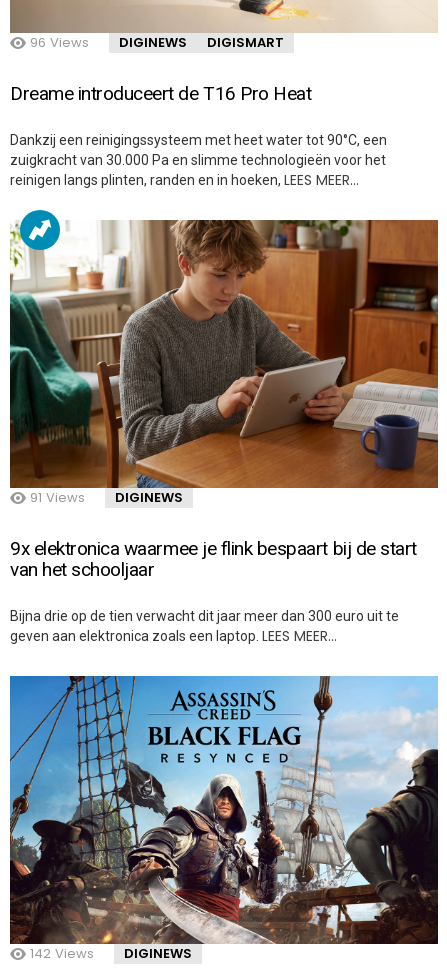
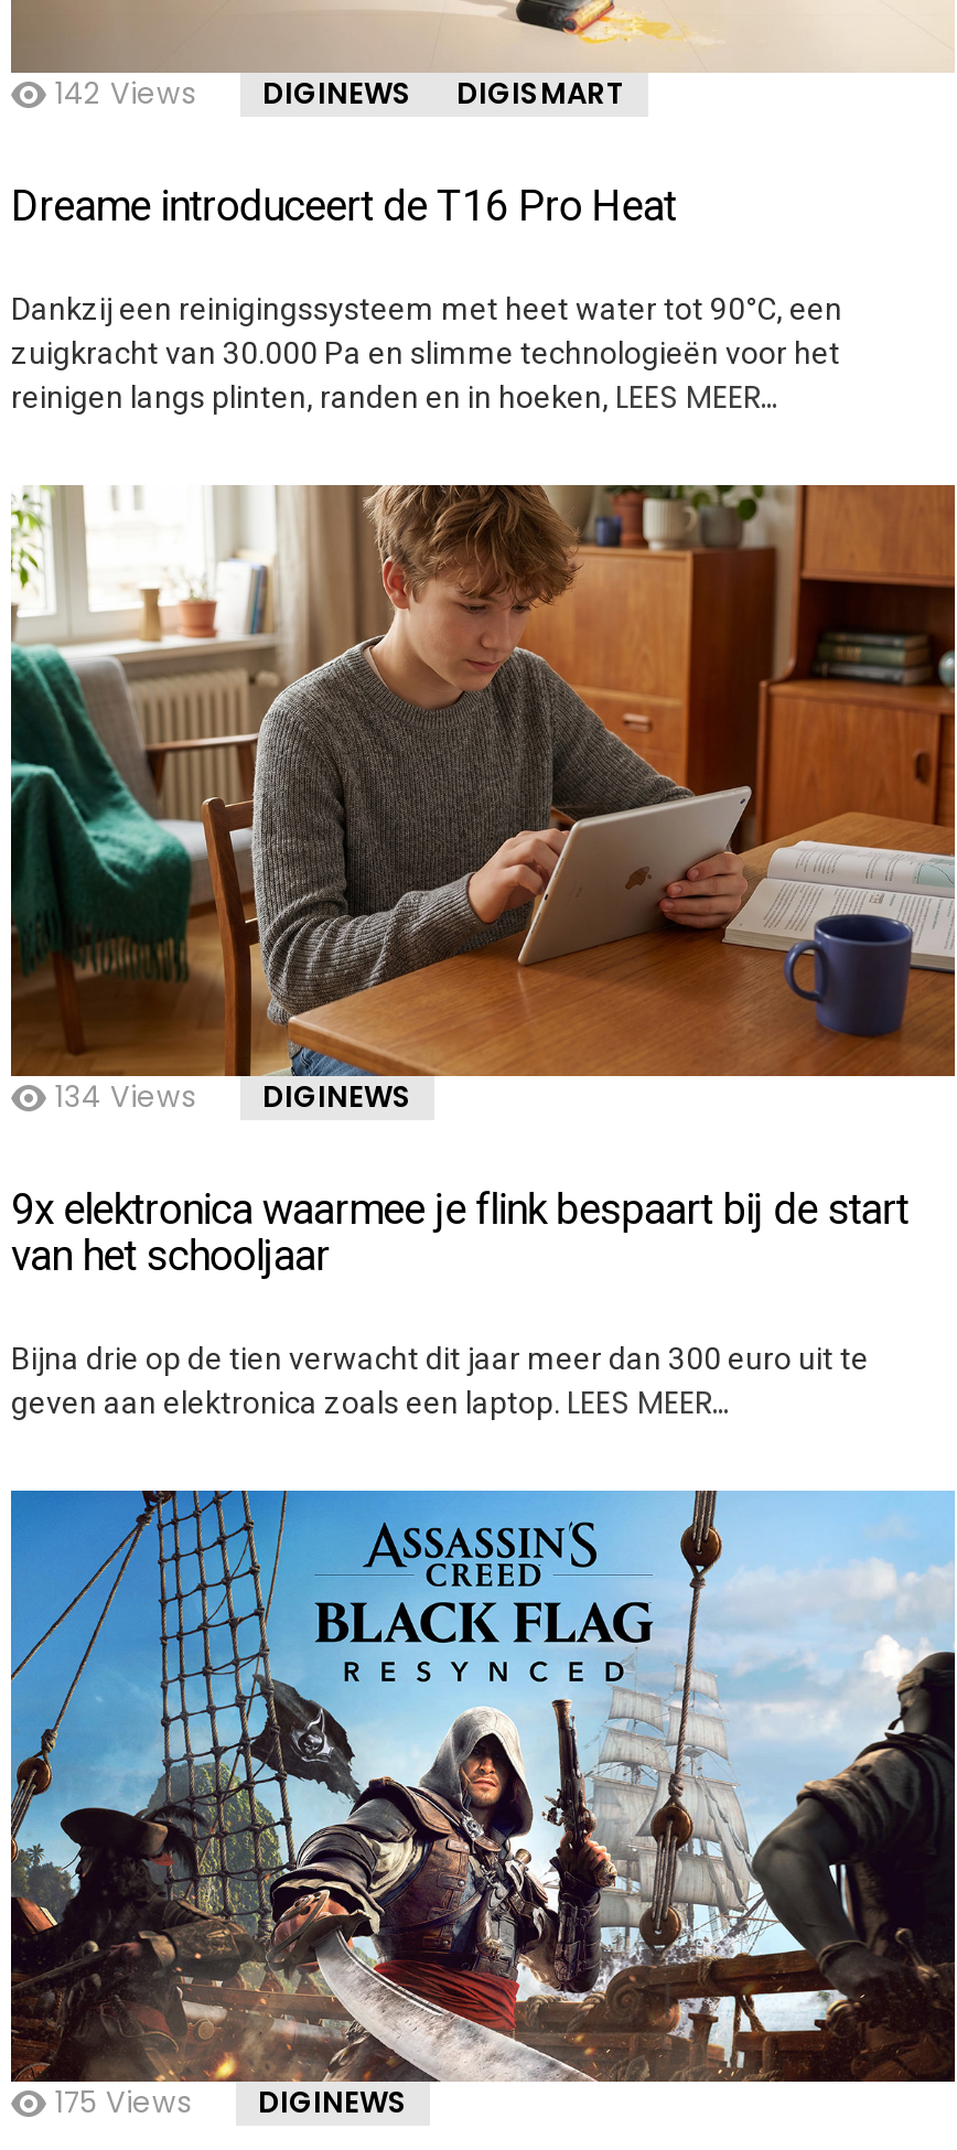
- 96 Views DIGINEWS DIGISMART
+ 142 Views DIGINEWS DIGISMART

- [image]
+ [image]

- 91 Views DIGINEWS
+ 134 Views DIGINEWS

- 142 Views DIGINEWS
+ 175 Views DIGINEWS
